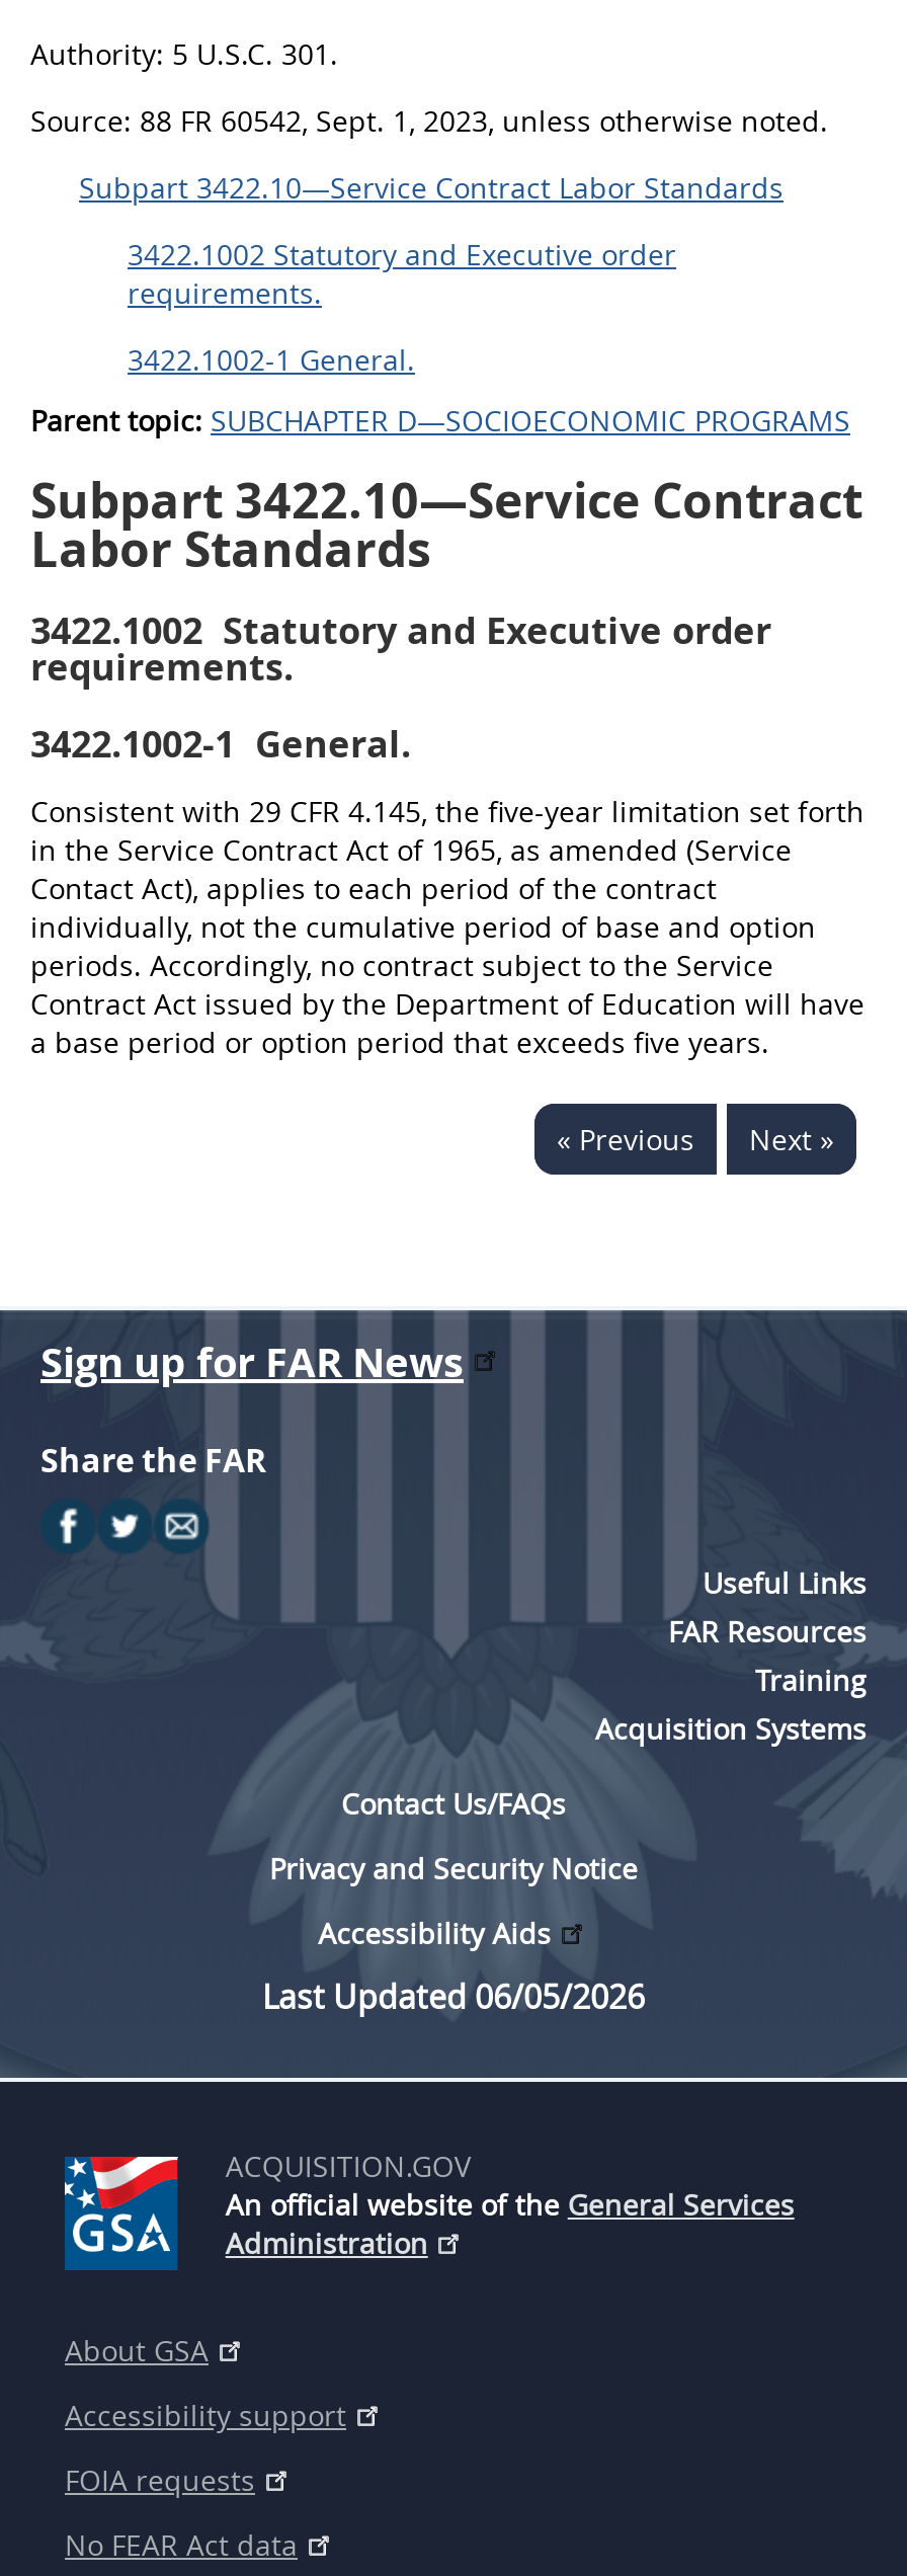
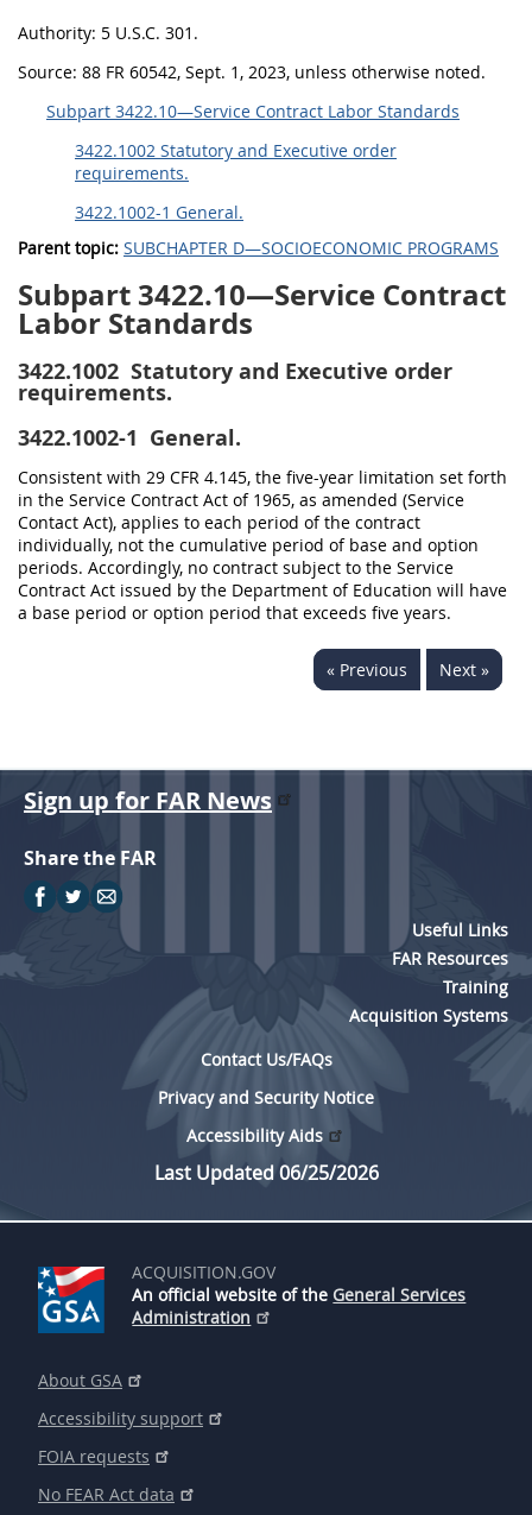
- Last Updated 06/05/2026
+ Last Updated 06/25/2026
